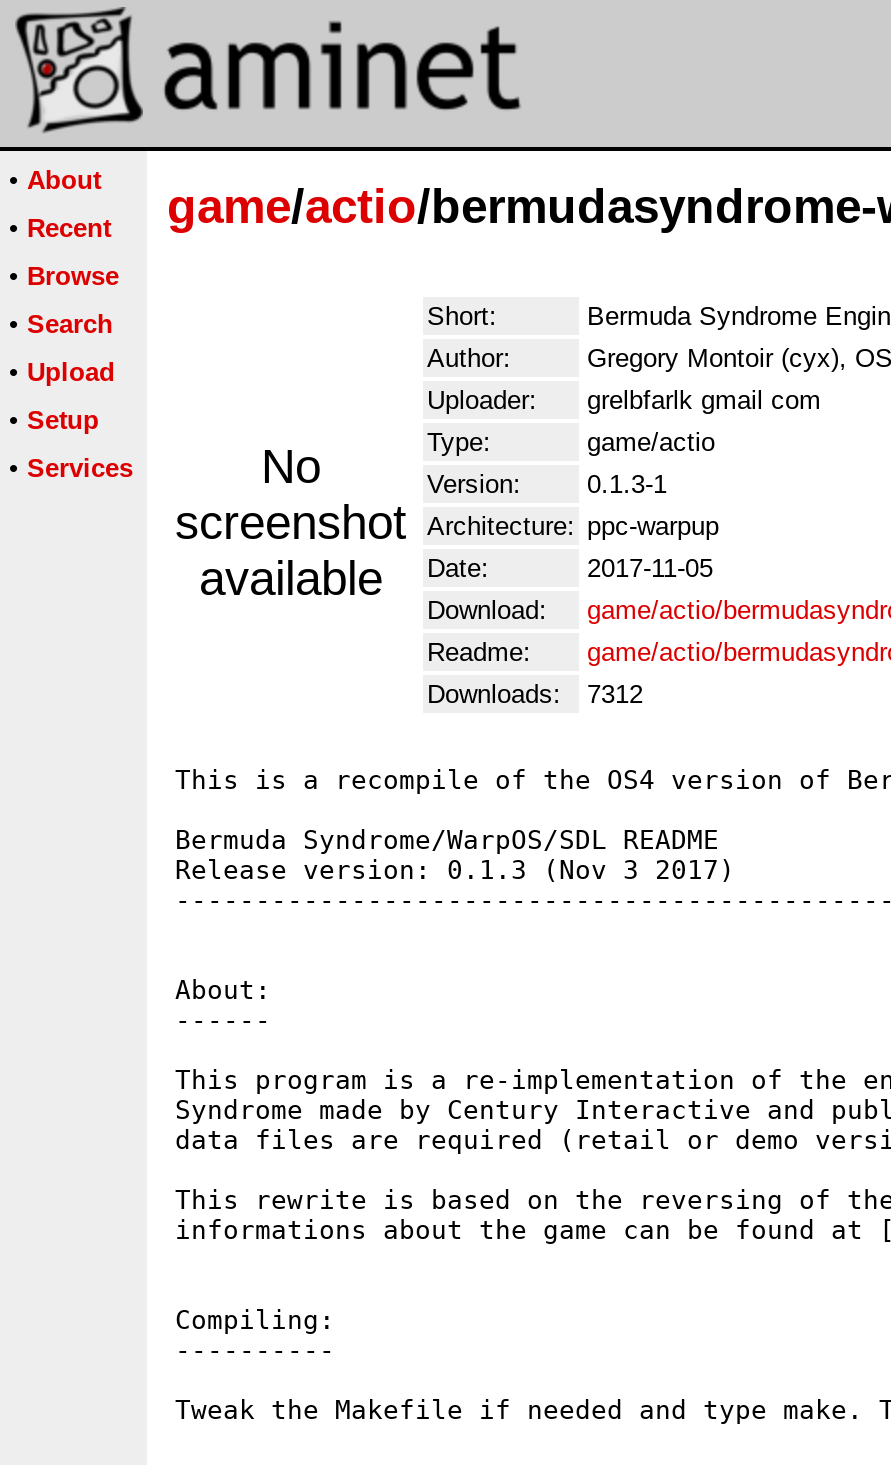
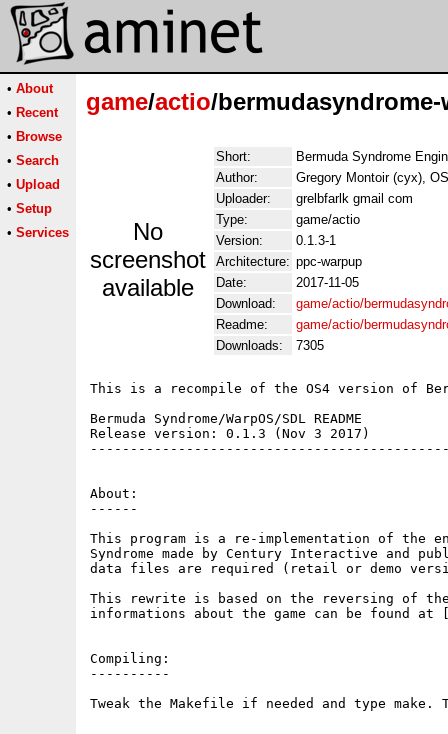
- Downloads: 7312
+ Downloads: 7305
